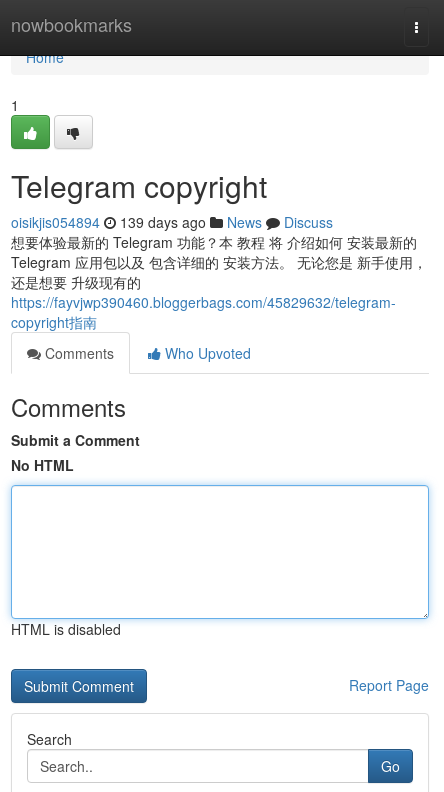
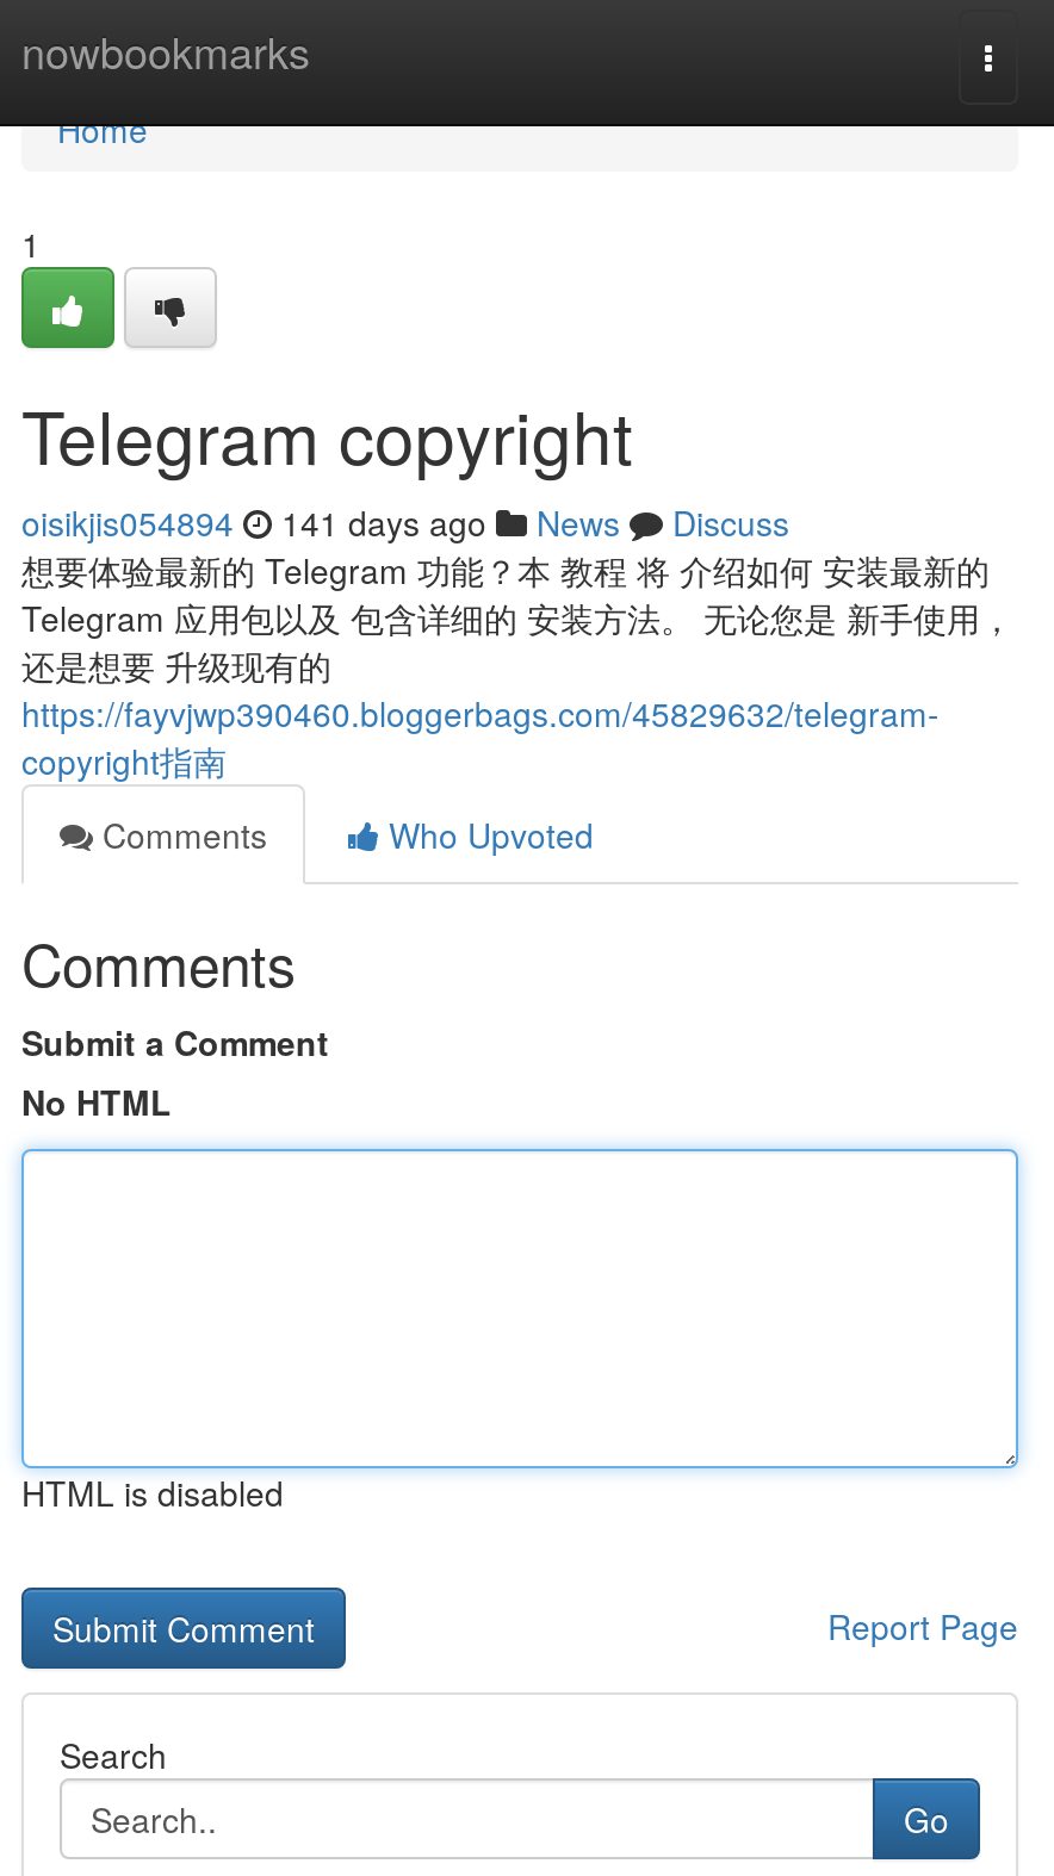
- oisikjis054894 139 days ago News Discuss
+ oisikjis054894 141 days ago News Discuss
